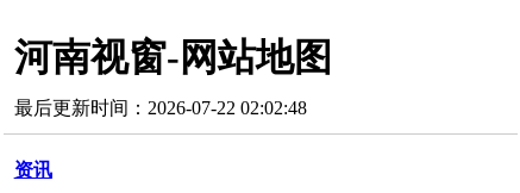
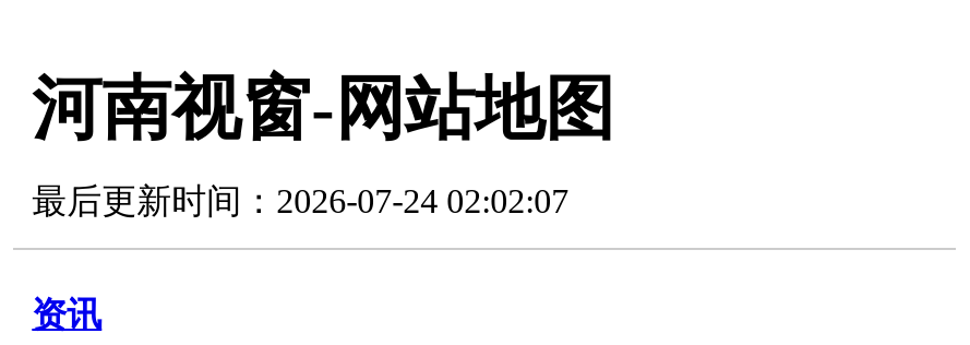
- 最后更新时间：2026-07-22 02:02:48
+ 最后更新时间：2026-07-24 02:02:07
